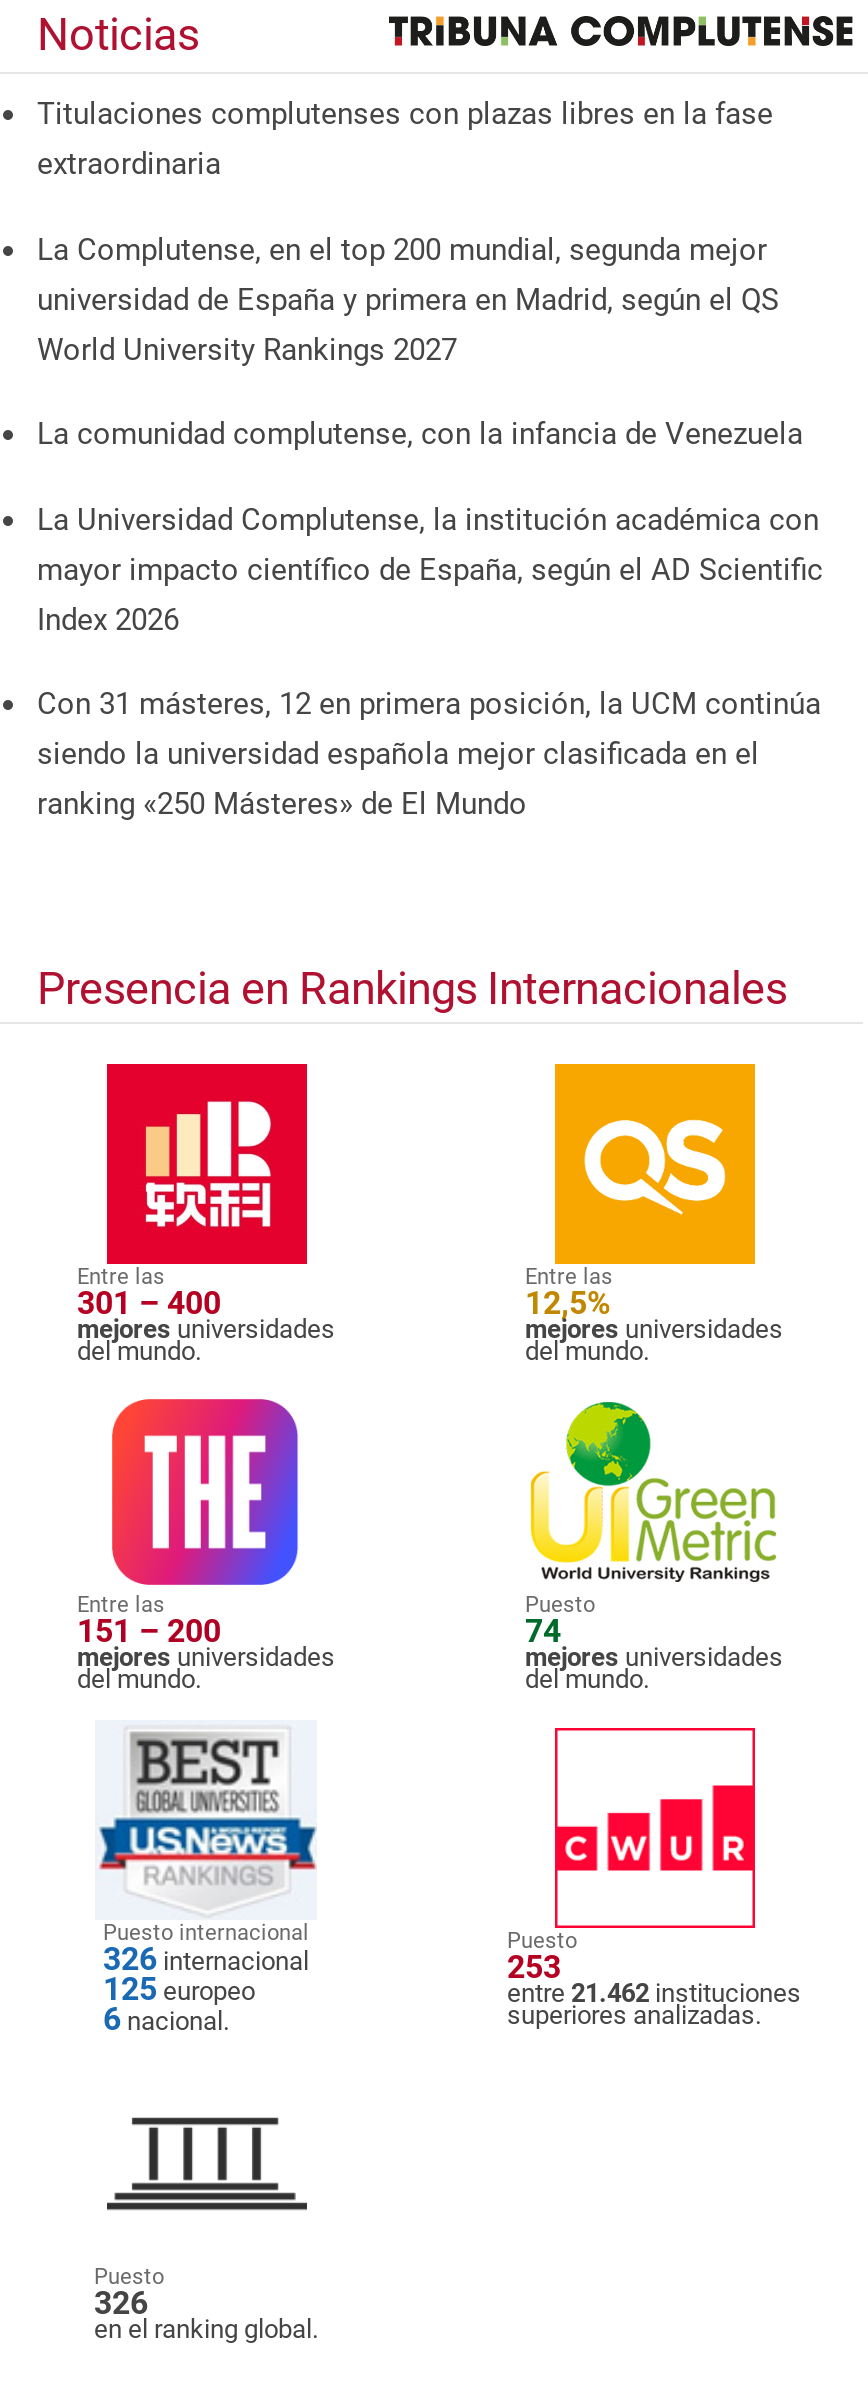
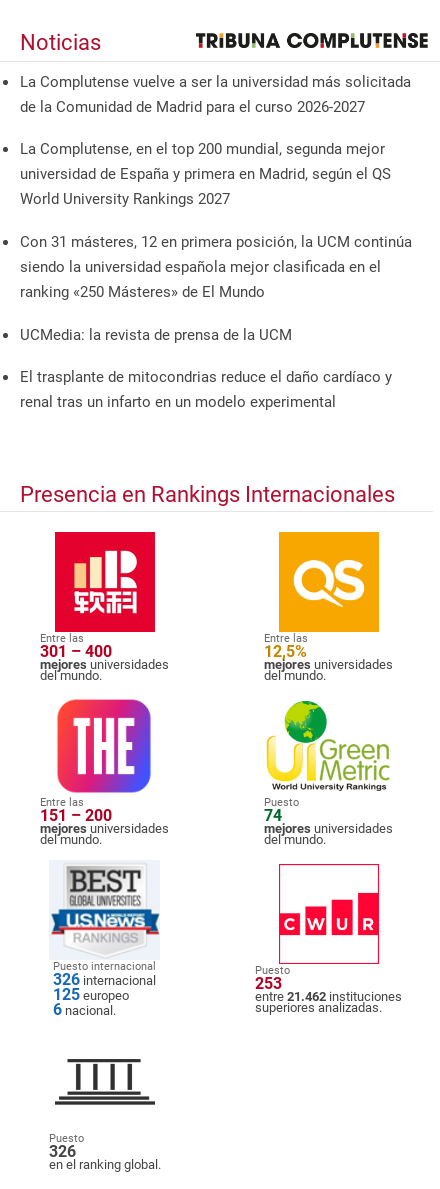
- Titulaciones complutenses con plazas libres en la fase
- extraordinaria
+ La Complutense vuelve a ser la universidad más solicitada
+ de la Comunidad de Madrid para el curso 2026-2027

- La comunidad complutense, con la infancia de Venezuela
- La Universidad Complutense, la institución académica con
- mayor impacto científico de España, según el AD Scientific
- Index 2026

moved up: Con 31 másteres, 12 en primera posición, la UCM continúa | siendo la universidad española mejor clasificada en el | ranking «250 Másteres» de El Mundo

+ UCMedia: la revista de prensa de la UCM
+ El trasplante de mitocondrias reduce el daño cardíaco y
+ renal tras un infarto en un modelo experimental
